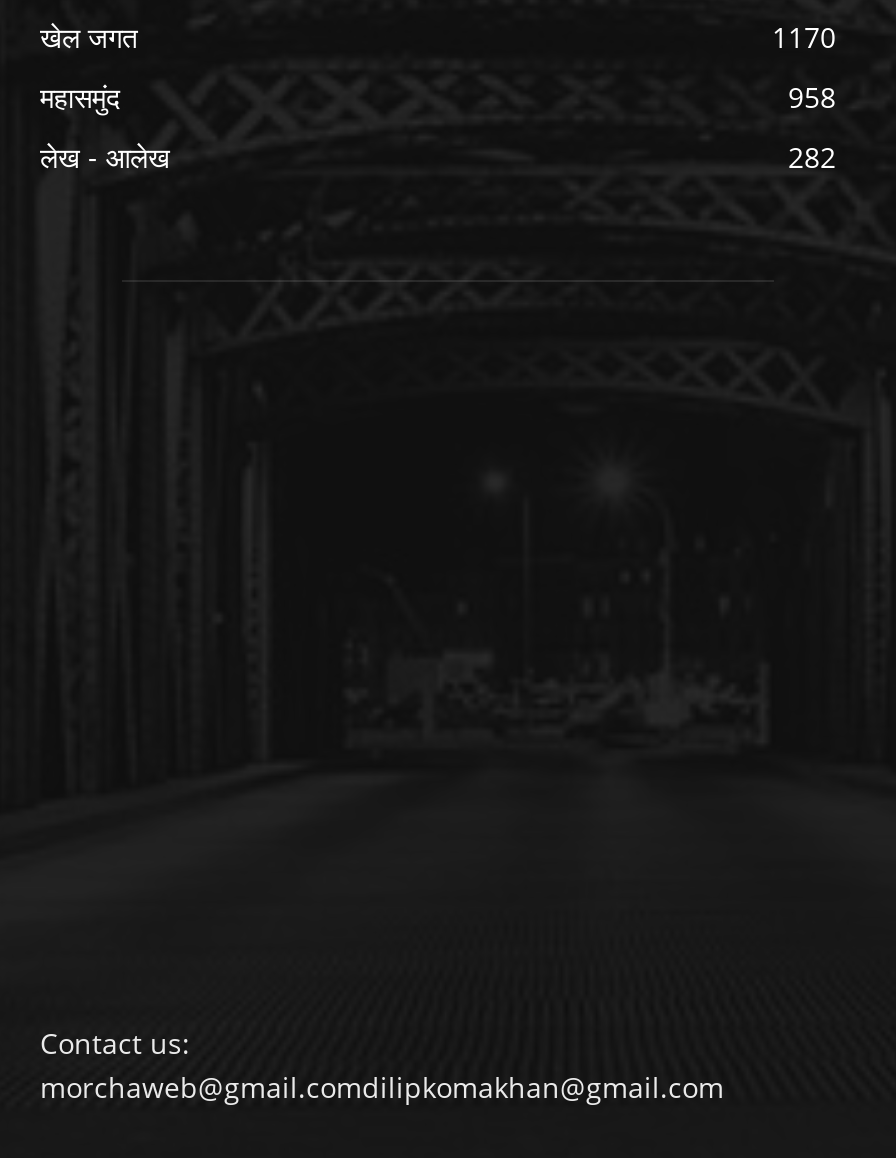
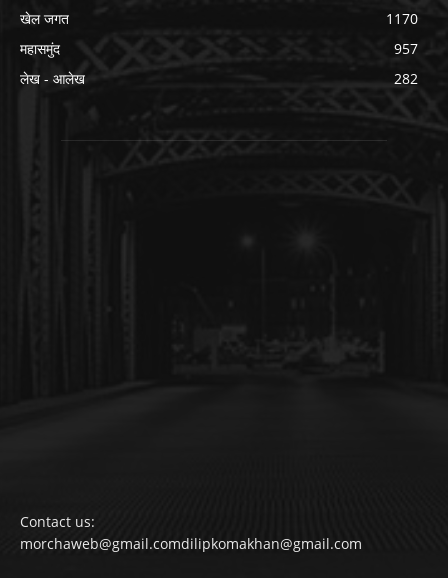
- 958
+ 957
